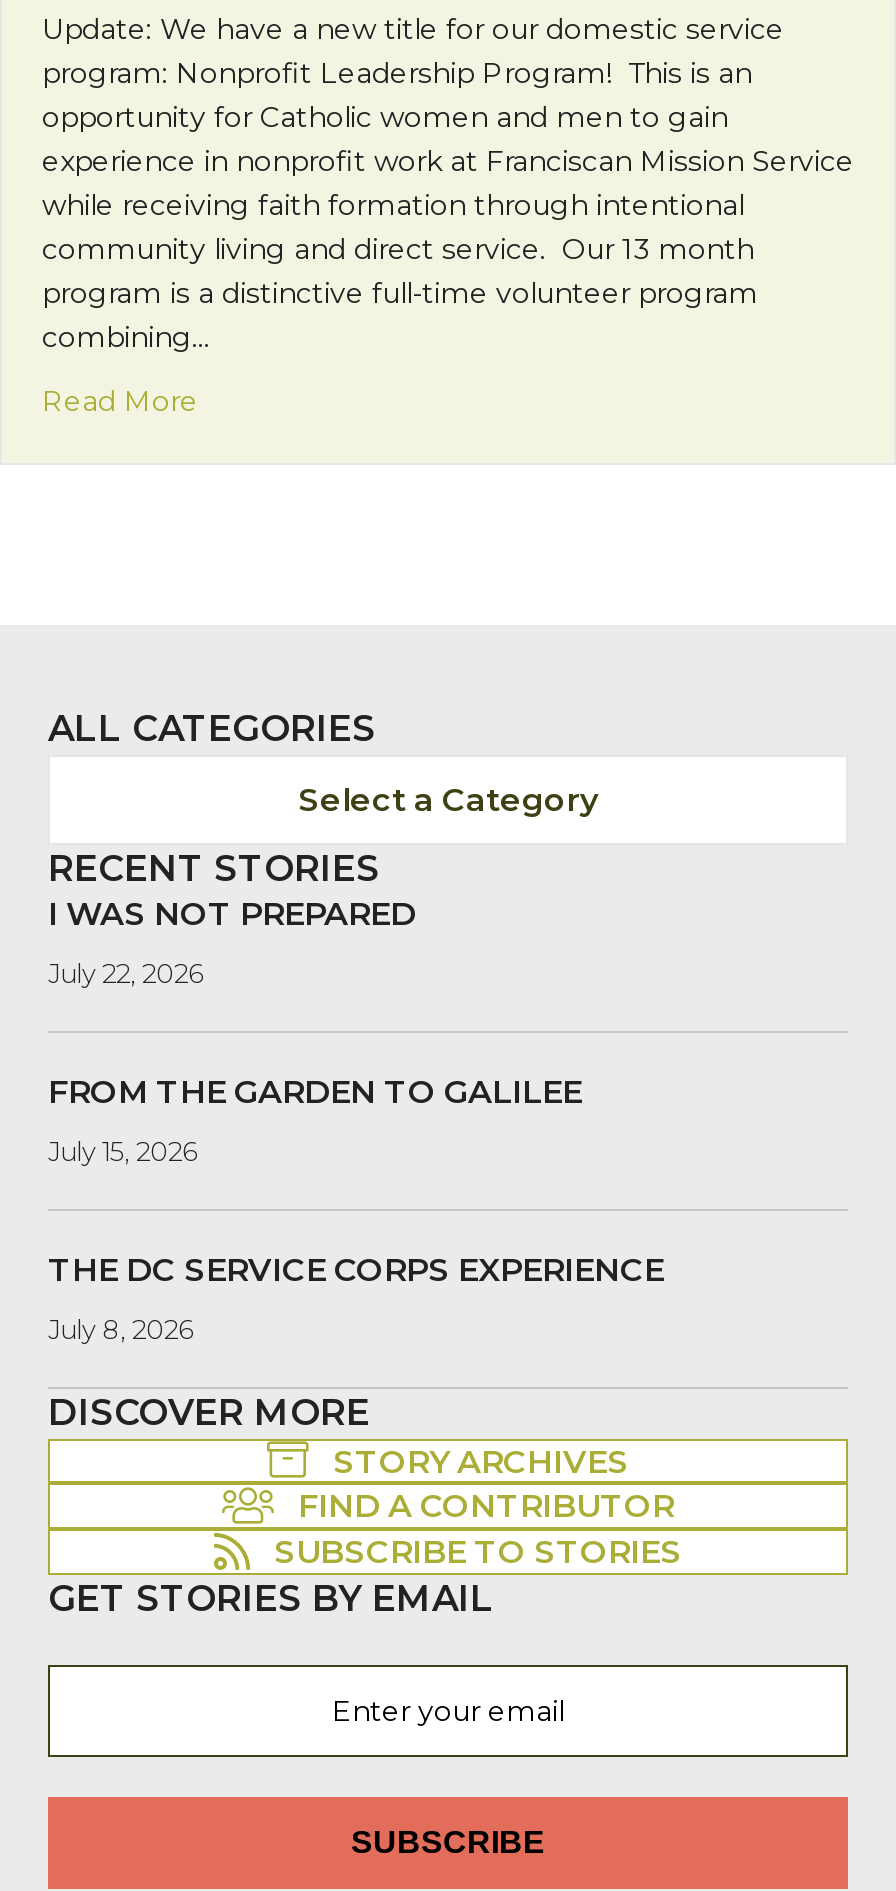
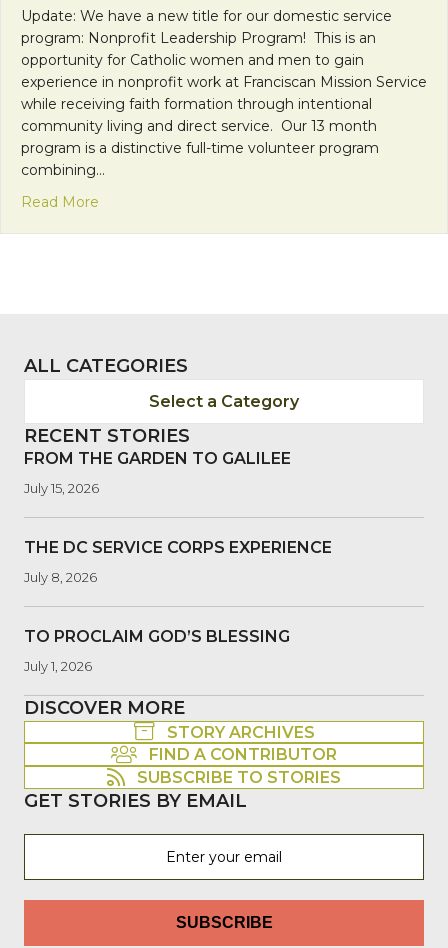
- I WAS NOT PREPARED
- July 22, 2026

moved up: FROM THE GARDEN TO GALILEE | July 15, 2026 | THE DC SERVICE CORPS EXPERIENCE | July 8, 2026

+ TO PROCLAIM GOD’S BLESSING
+ July 1, 2026
